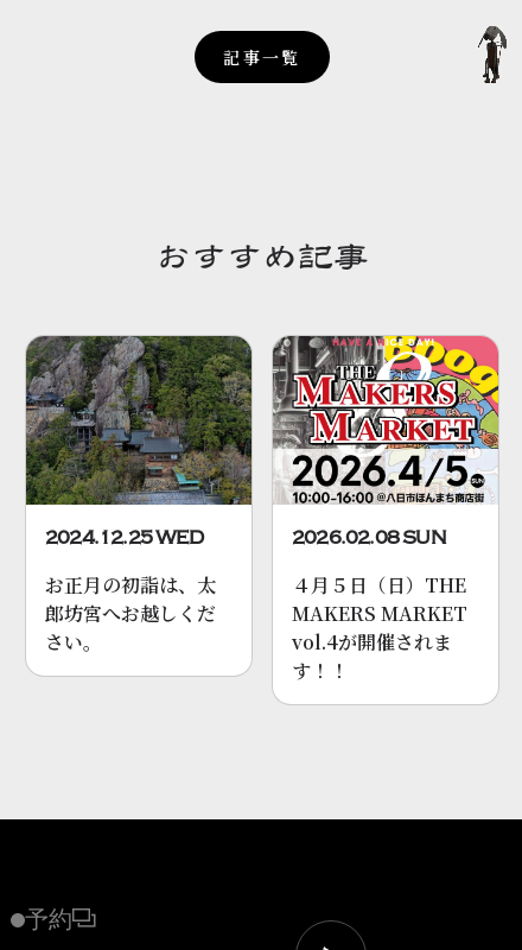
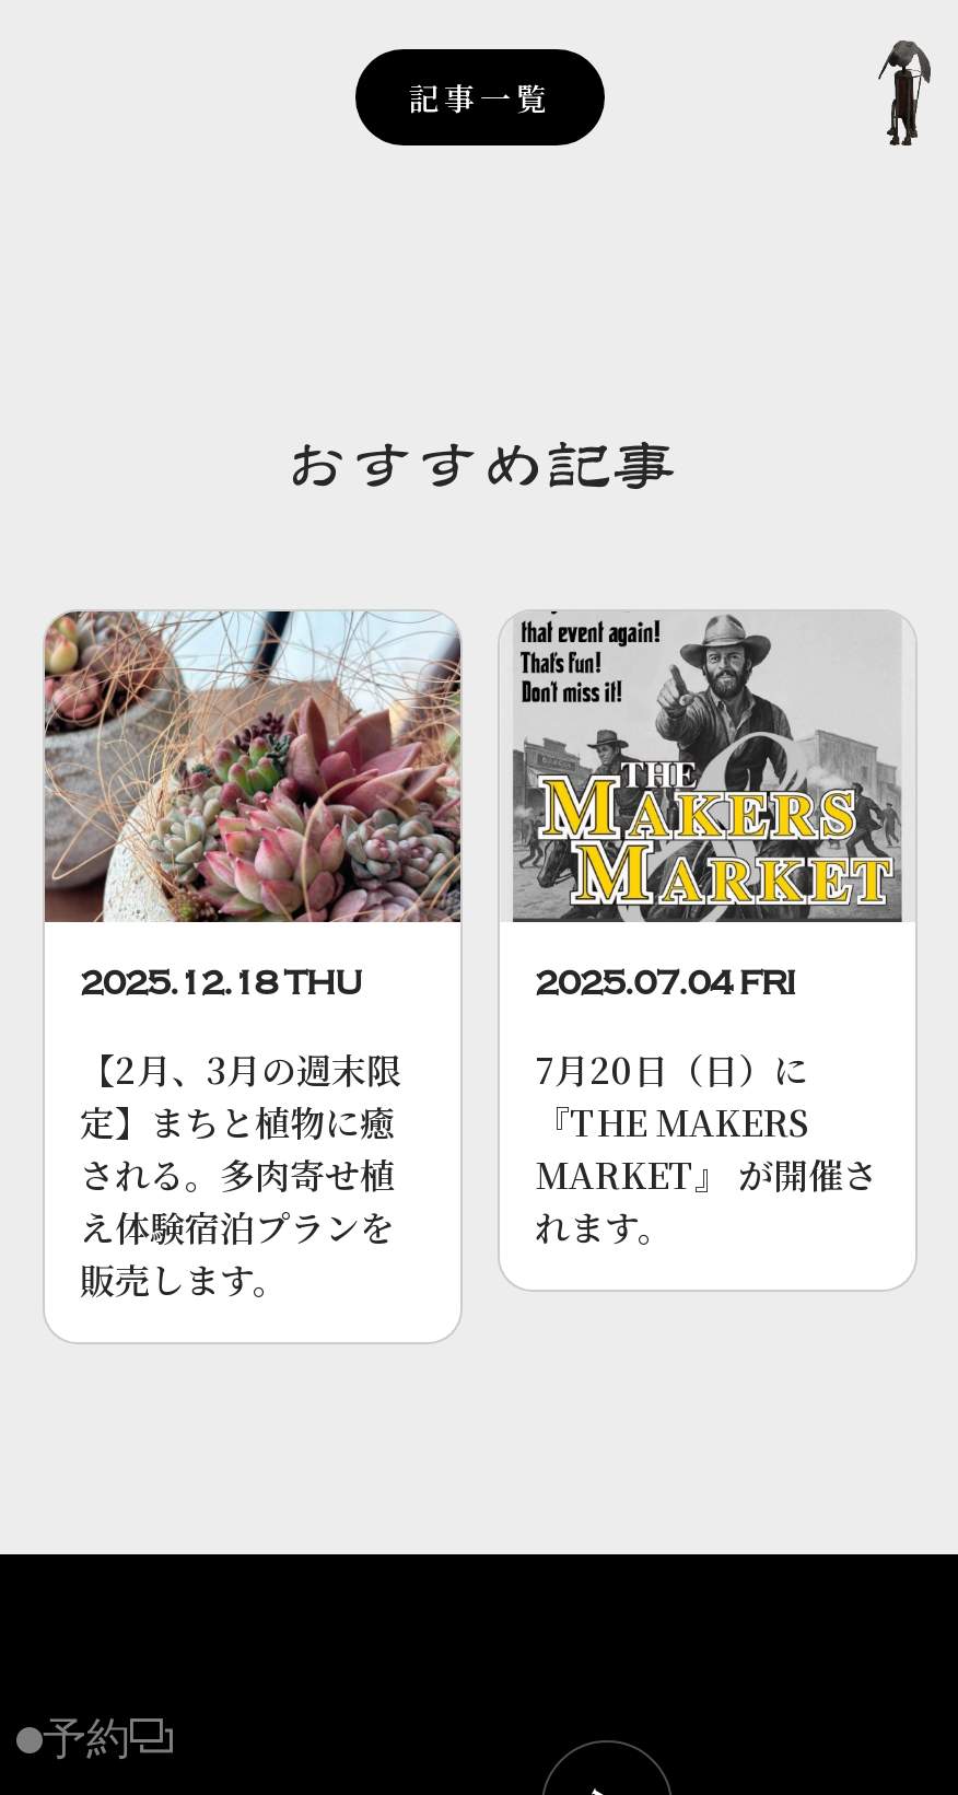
- [image]
- 2024.12.25 WED
+ [image]
+ 2025.12.18 THU

- [image]
- 2026.02.08 SUN
+ [image]
+ 2025.07.04 FRI

- お正月の初詣は、太
- 郎坊宮へお越しくだ
- さい。
+ 【2月、3月の週末限
+ 定】まちと植物に癒
+ される。多肉寄せ植
+ え体験宿泊プランを
+ 販売します。

- ４月５日（日）THE
- MAKERS MARKET
- vol.4が開催されま
- す！！
+ 7月20日（日）に
+ 『THE MAKERS
+ MARKET』 が開催さ
+ れます。
